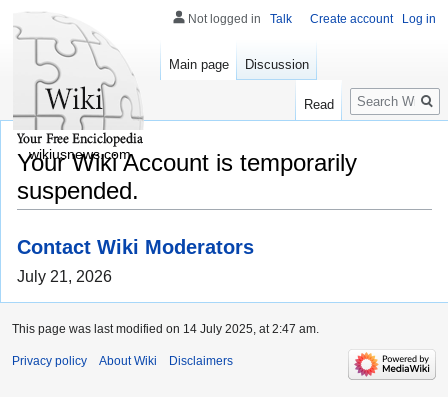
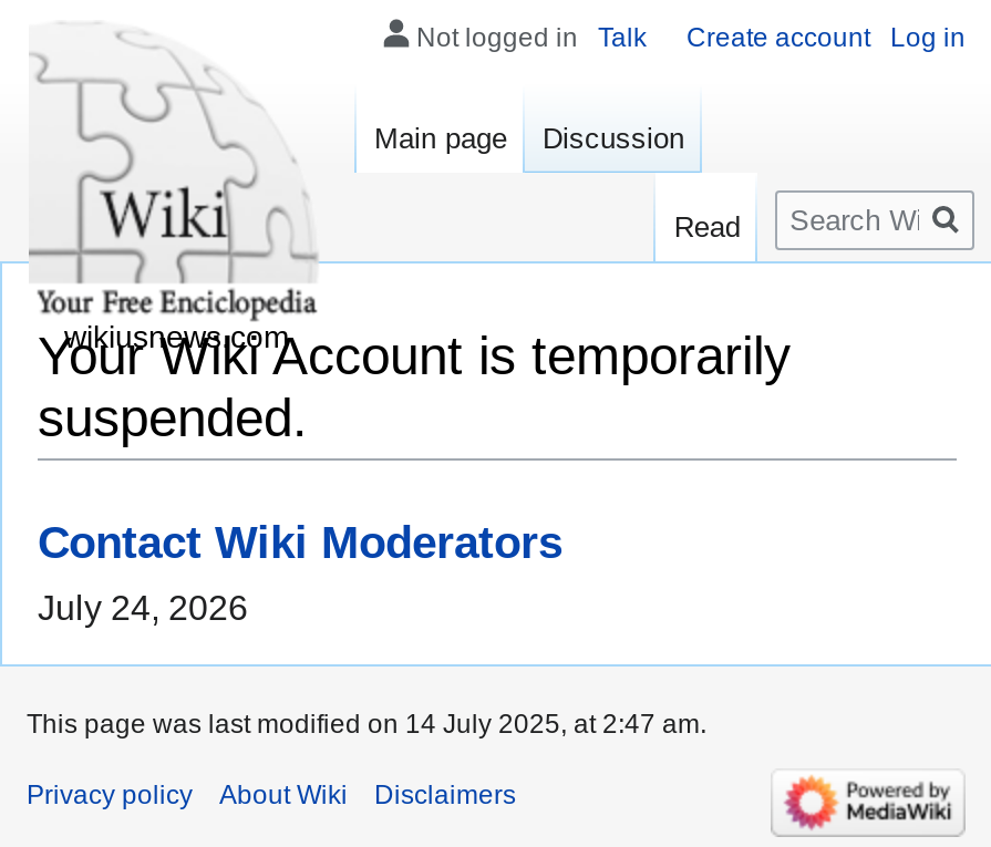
- July 21, 2026
+ July 24, 2026
